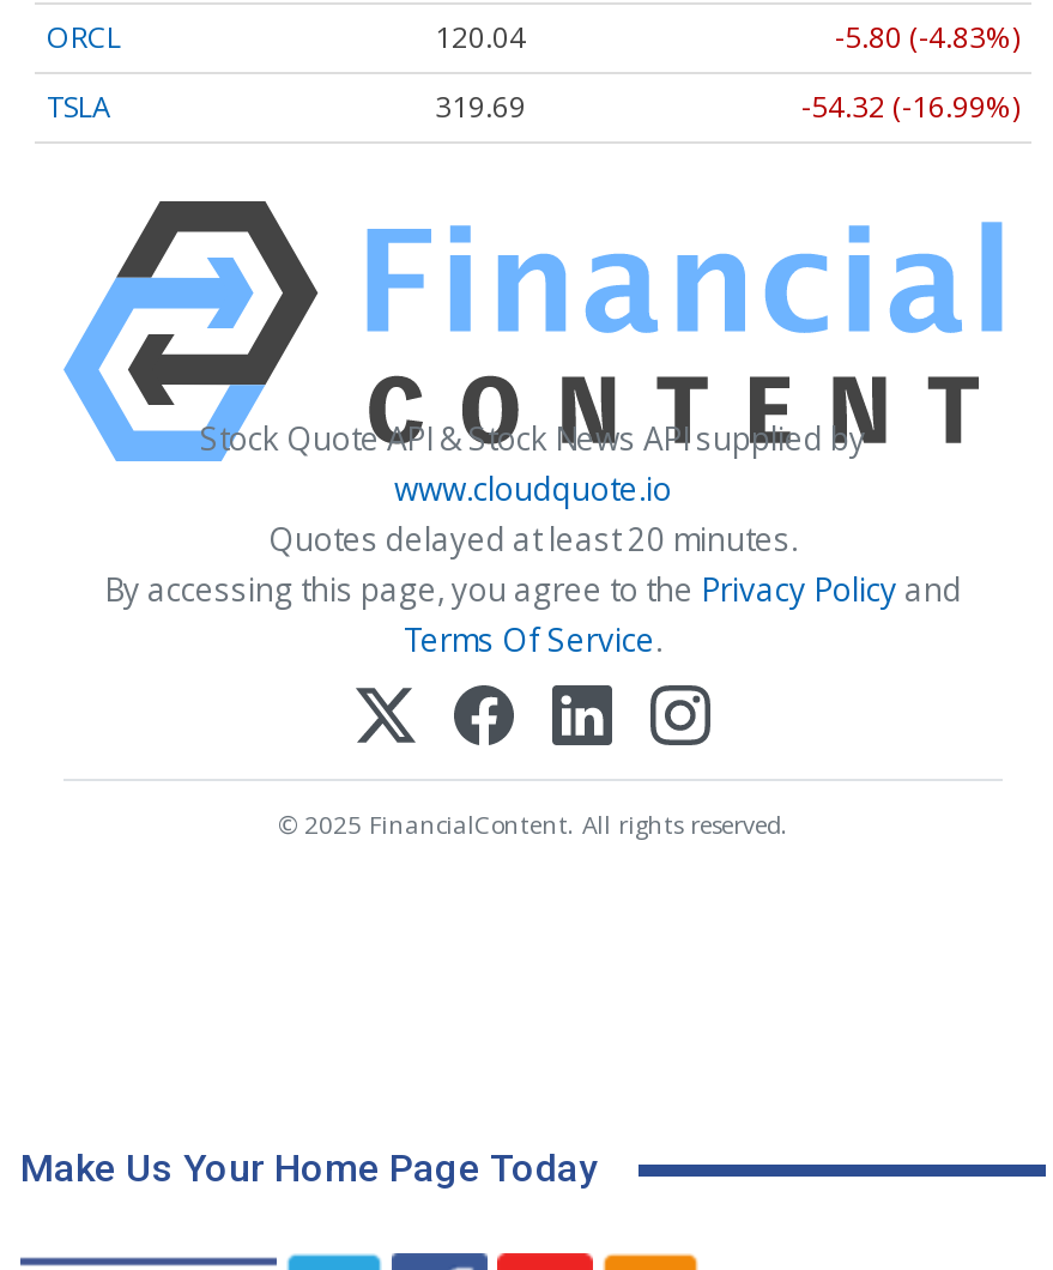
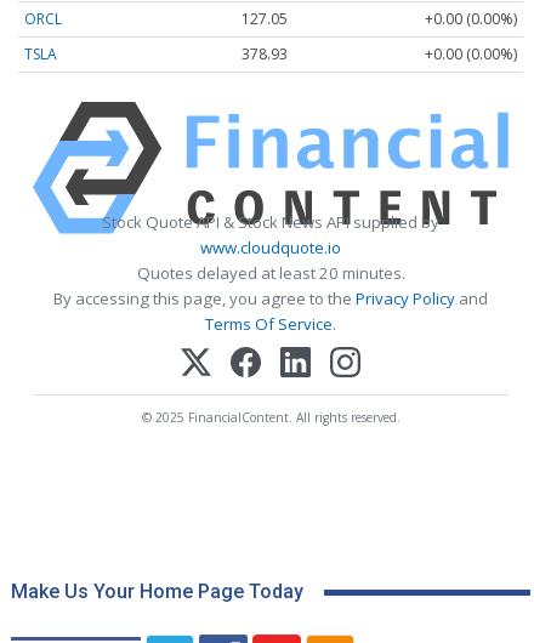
- 120.04
+ 127.05

- -5.80 (-4.83%)
+ +0.00 (0.00%)

- 319.69
+ 378.93

- -54.32 (-16.99%)
+ +0.00 (0.00%)
